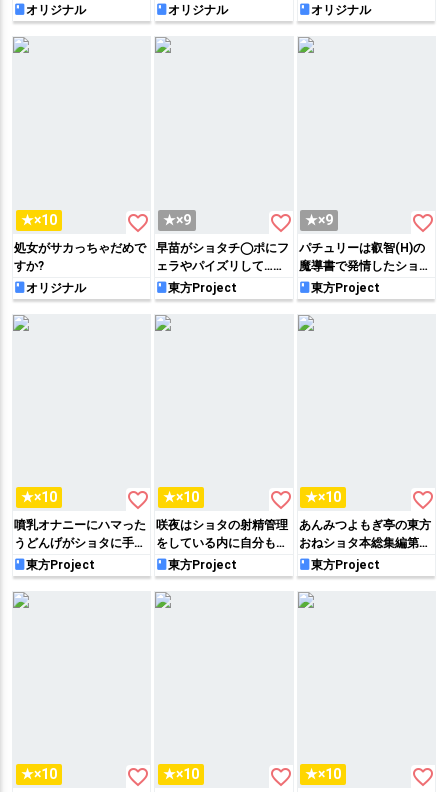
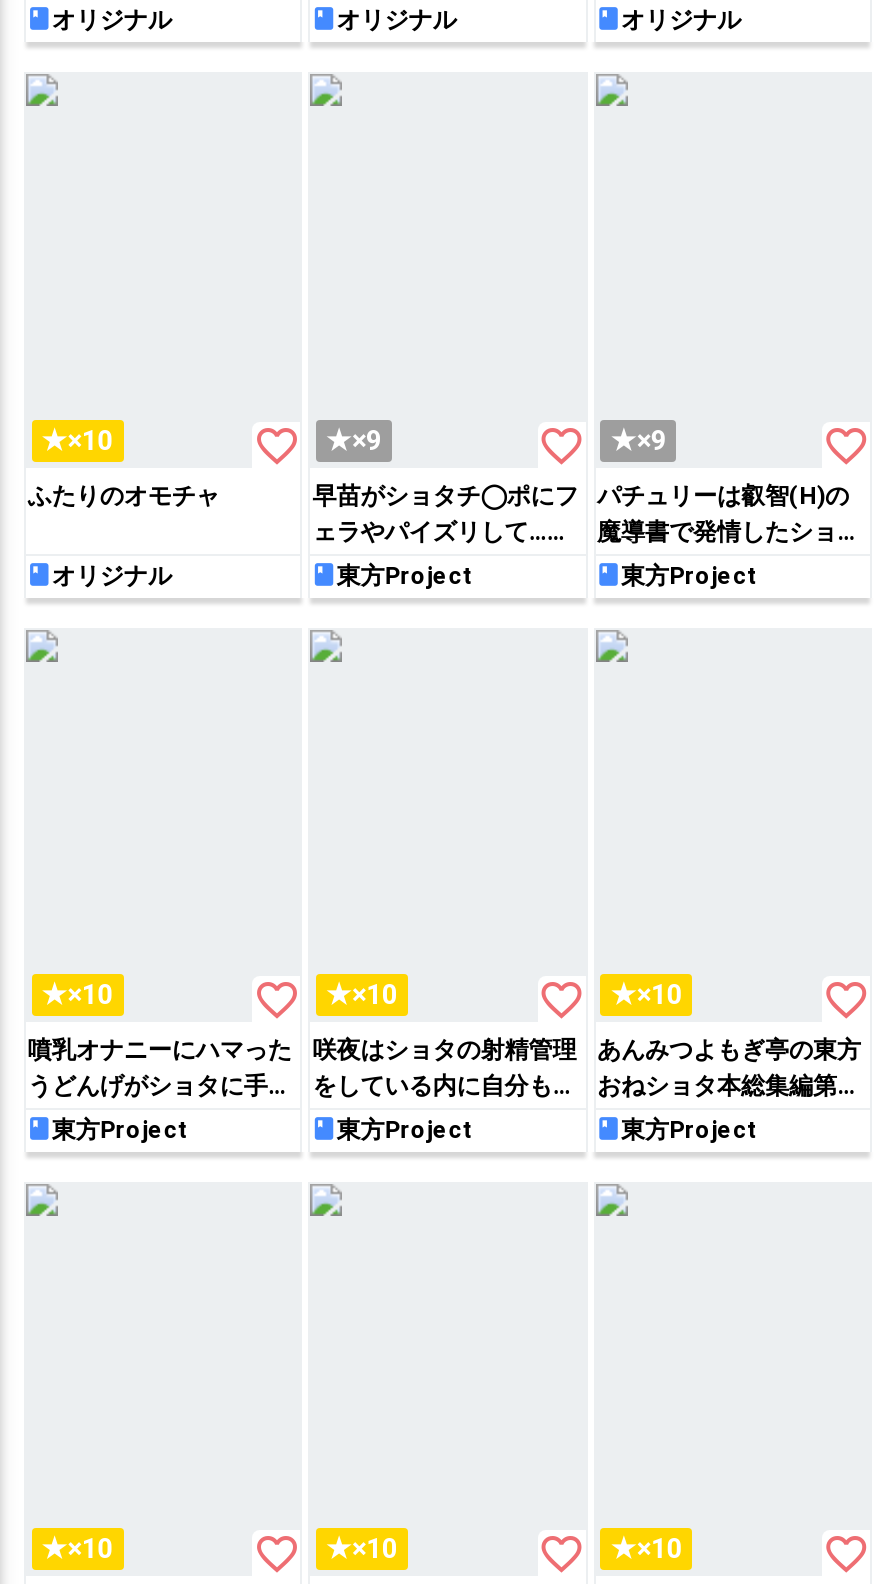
- 処女がサカっちゃだめで
- すか?
+ ふたりのオモチャ
